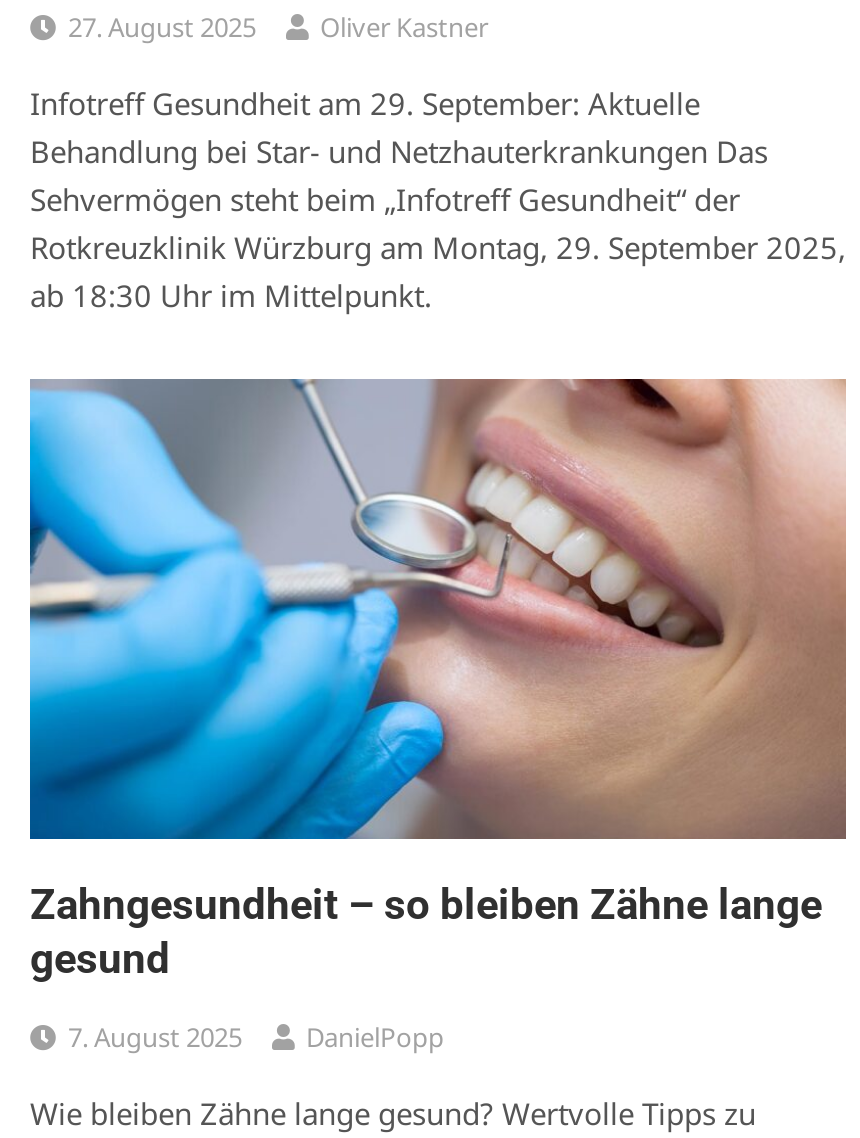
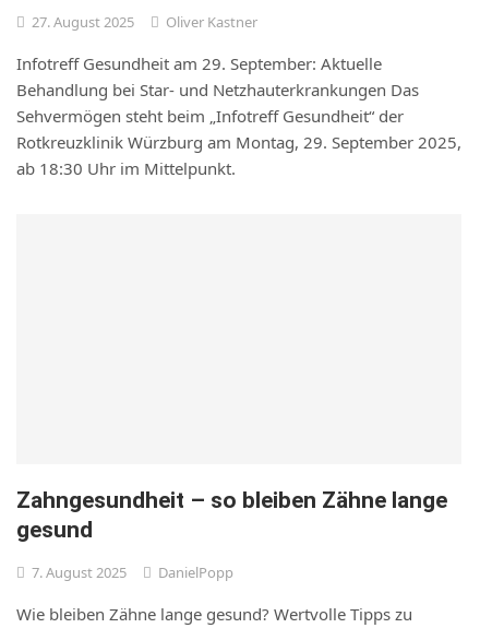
- [image]
